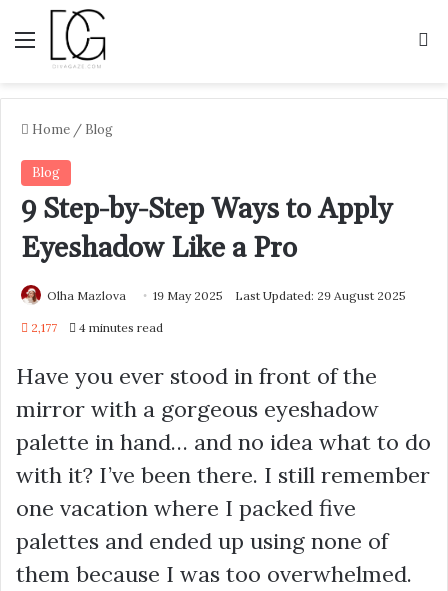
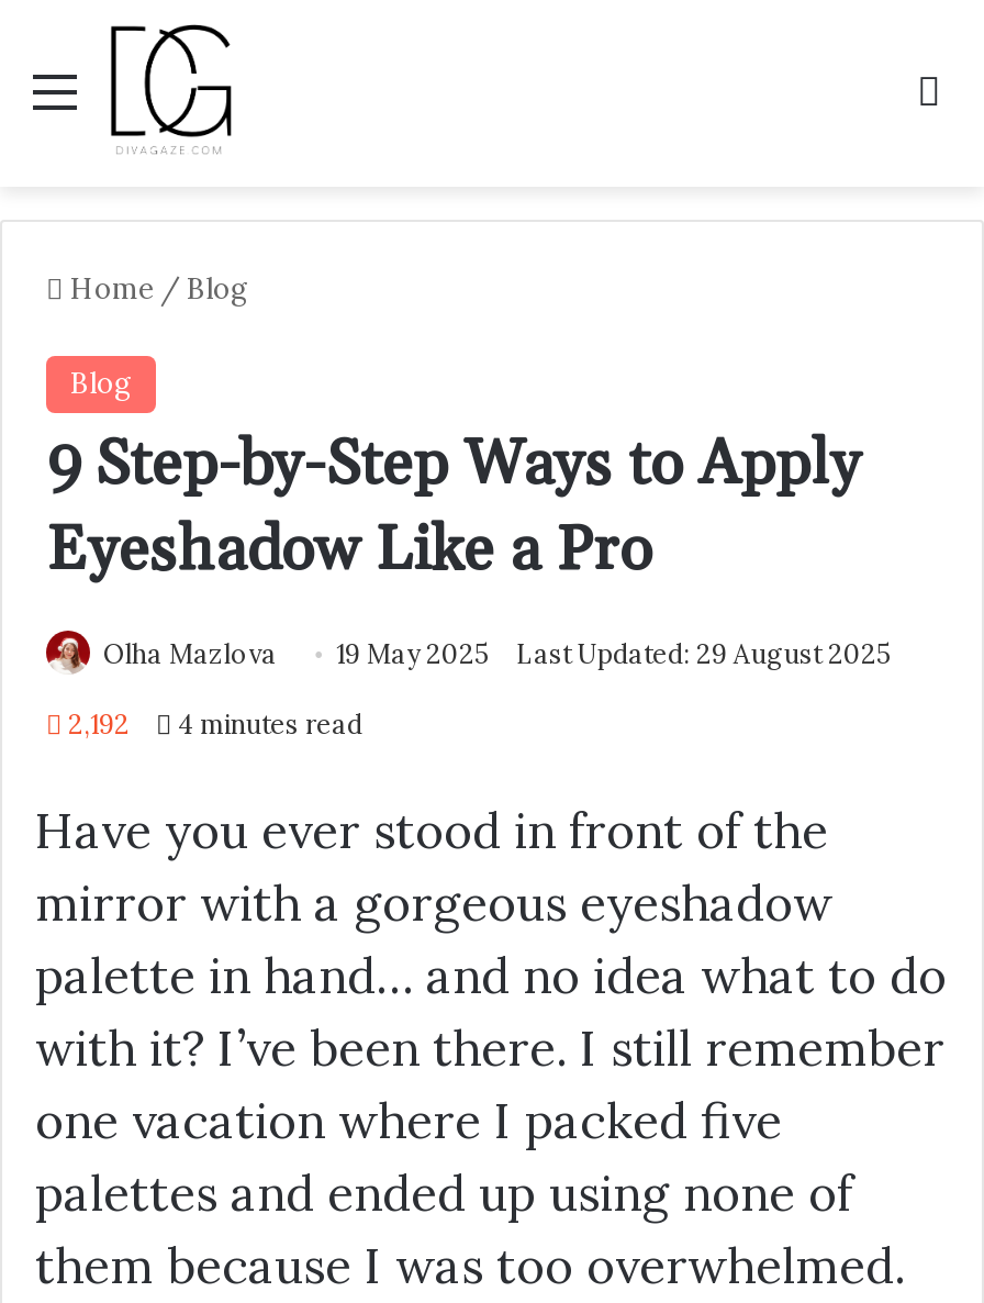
- 2,177 4 minutes read
+ 2,192 4 minutes read
